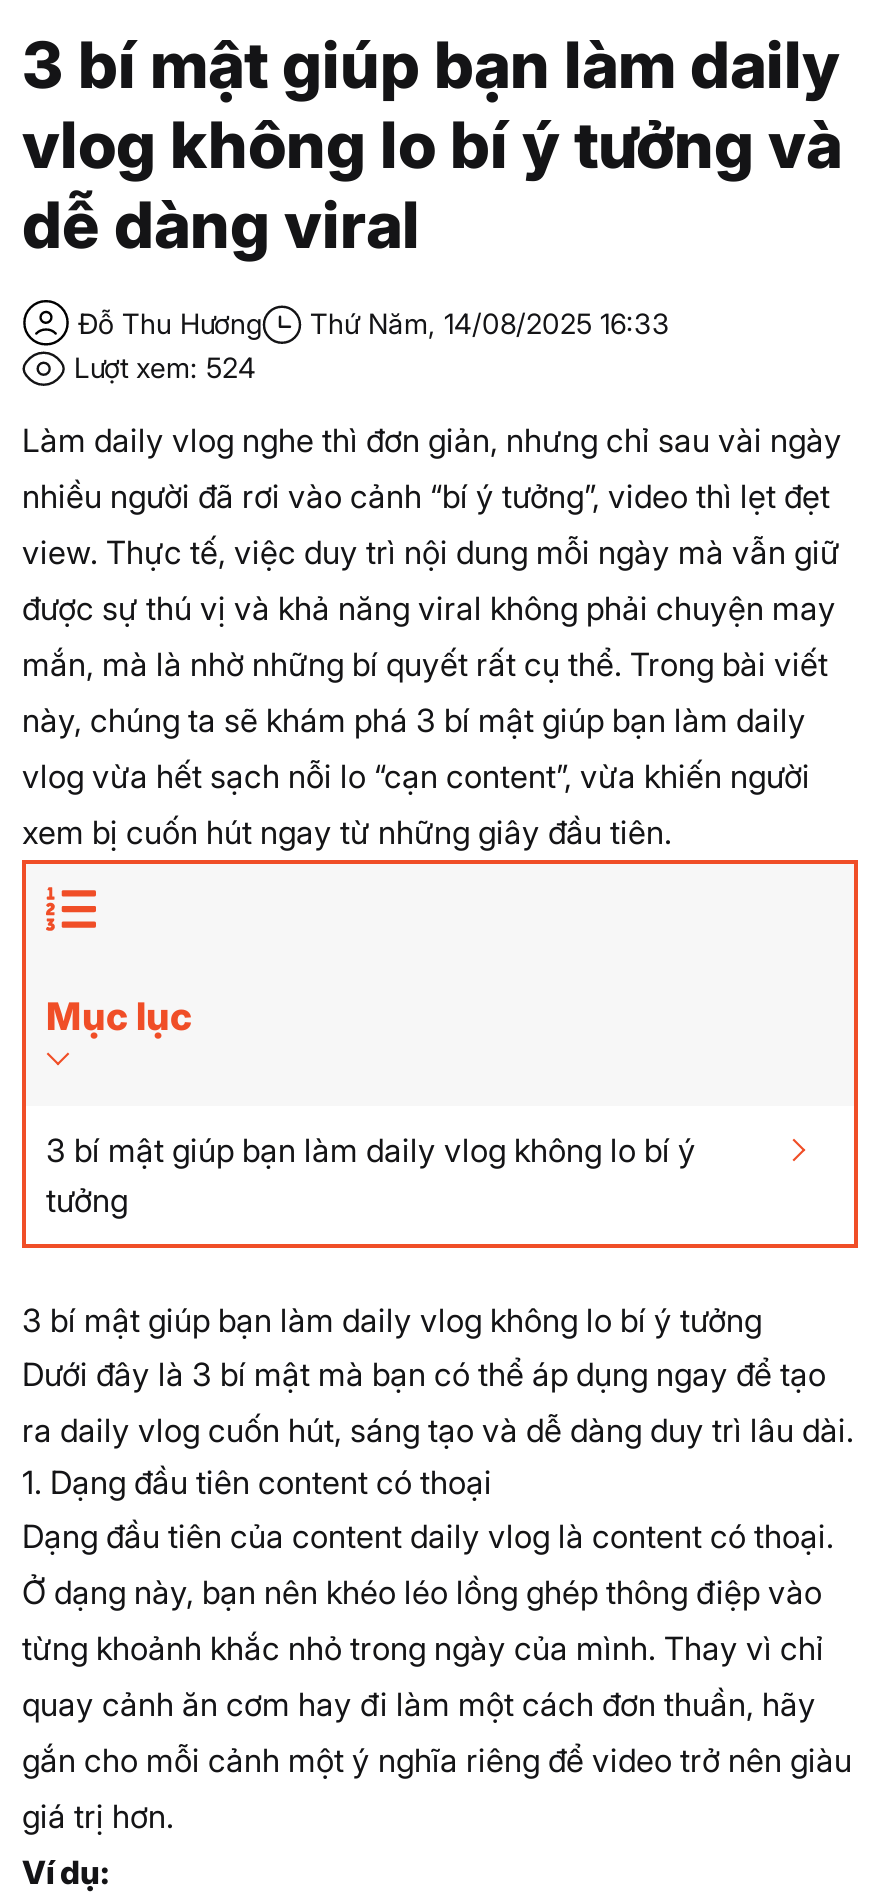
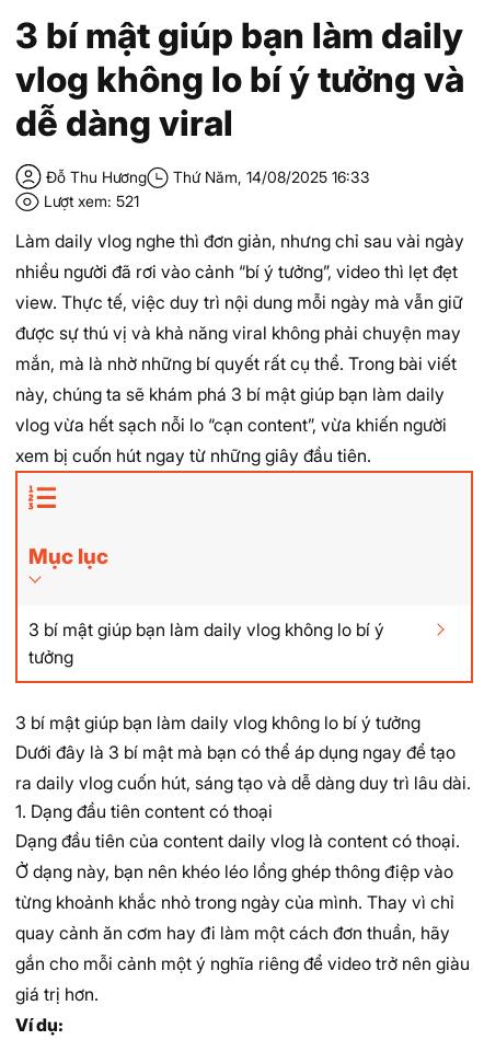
- Lượt xem: 524
+ Lượt xem: 521
